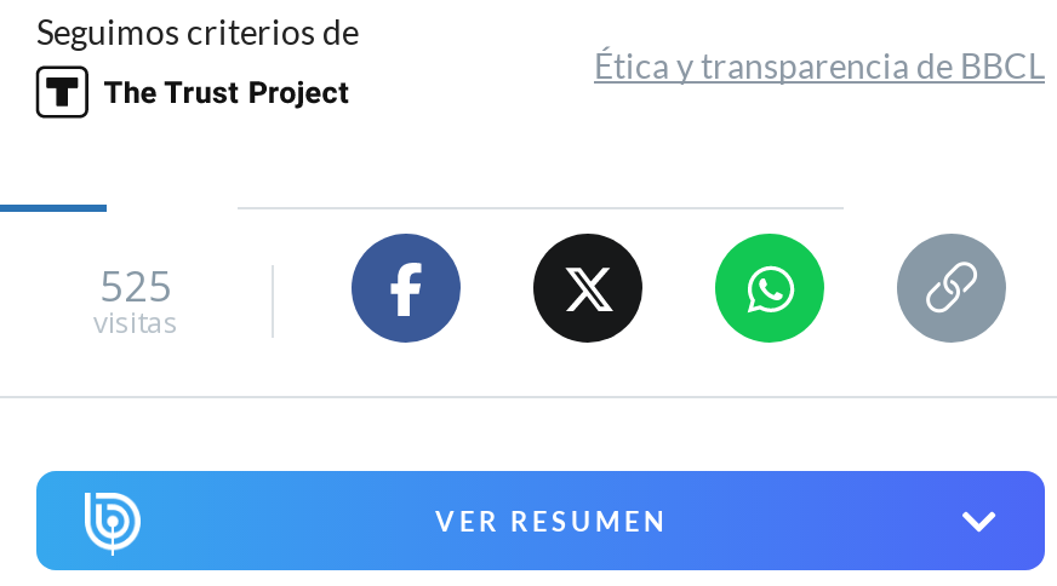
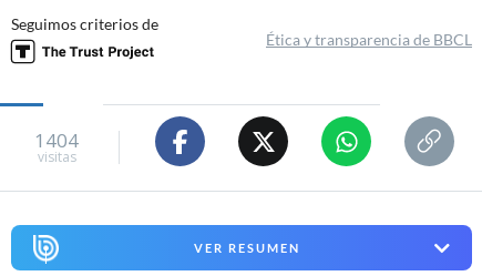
- 525
+ 1404
